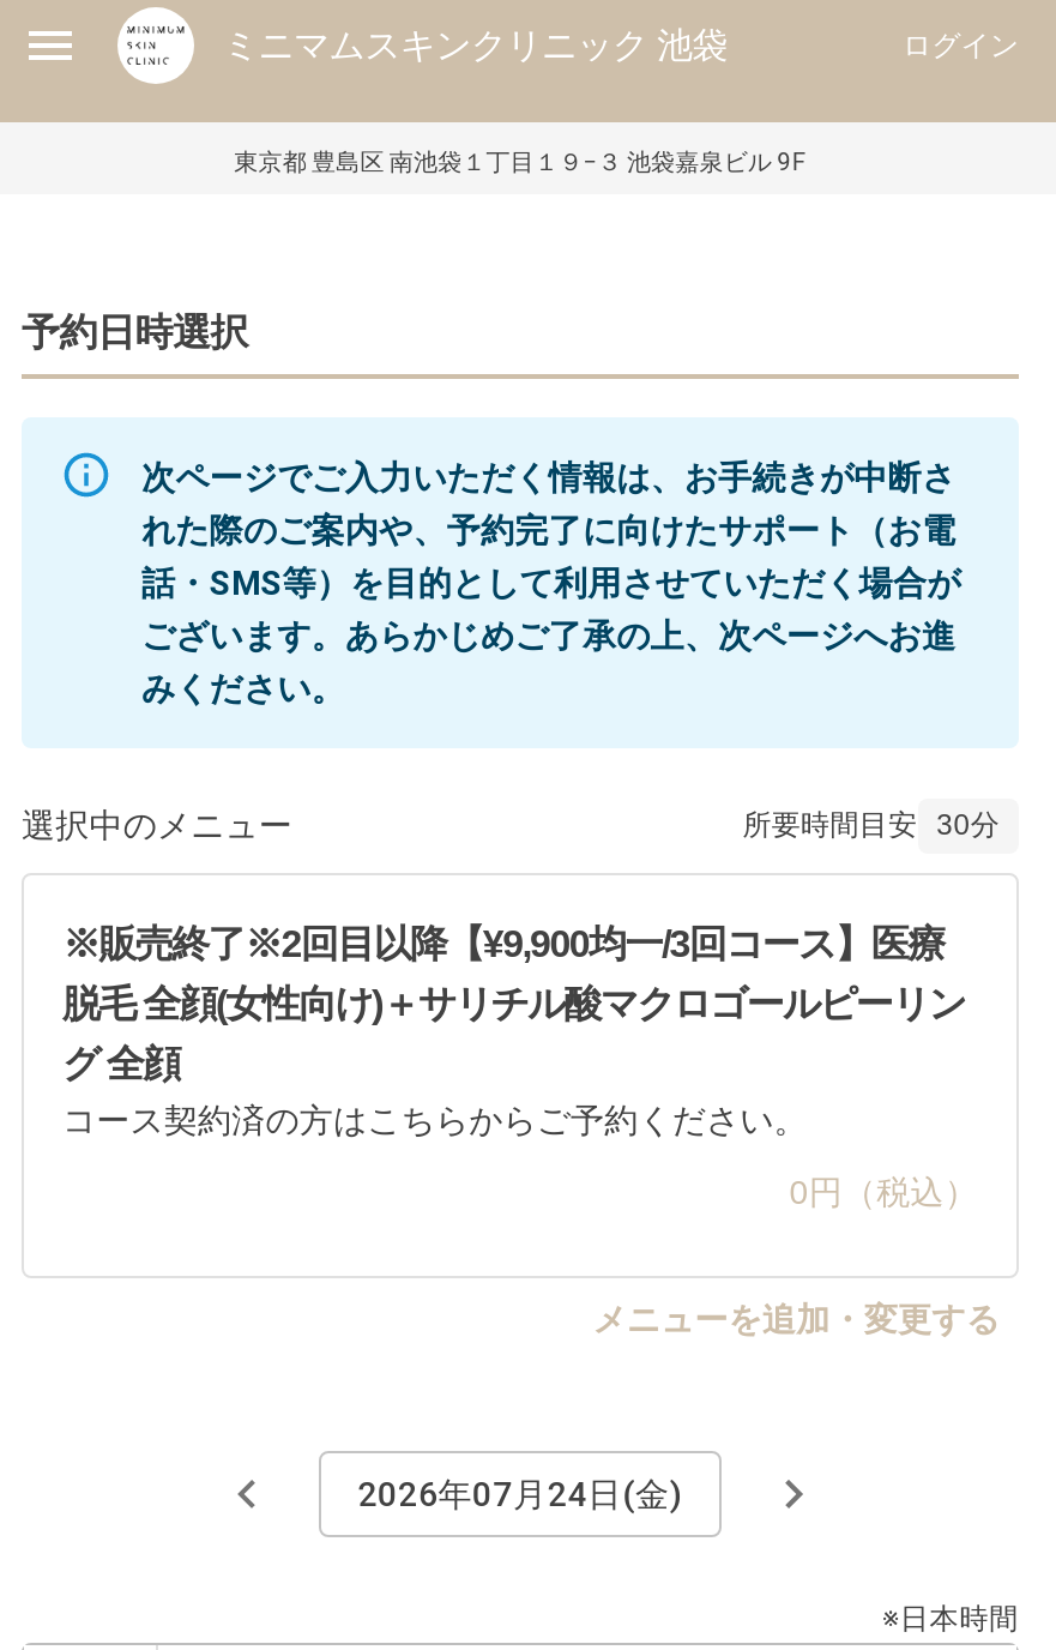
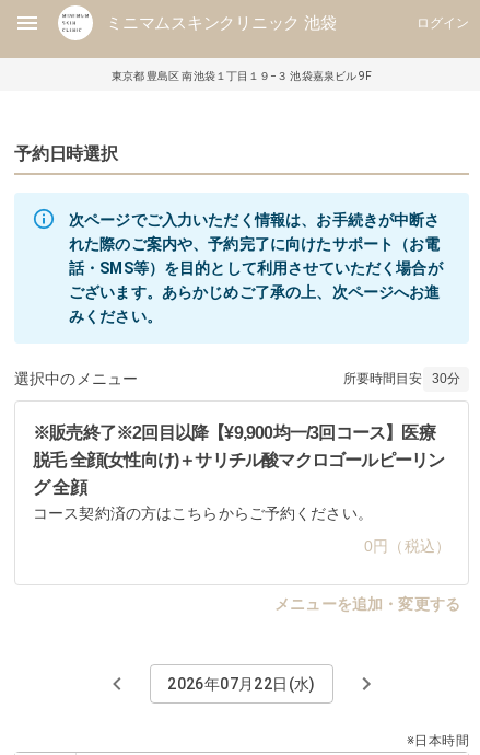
- 2026年07月24日(金)
+ 2026年07月22日(水)
